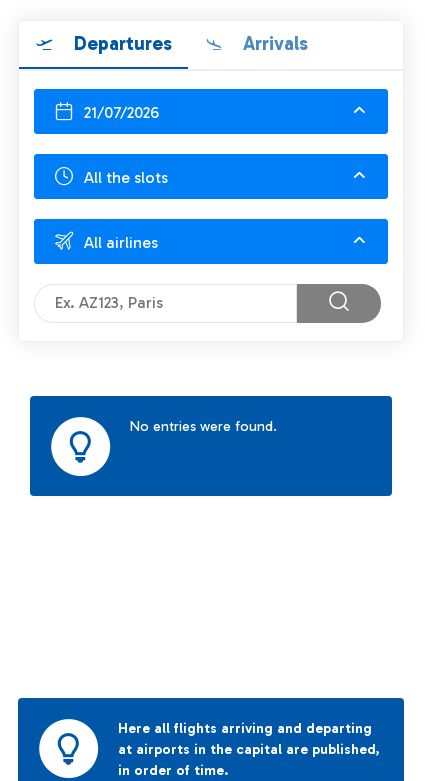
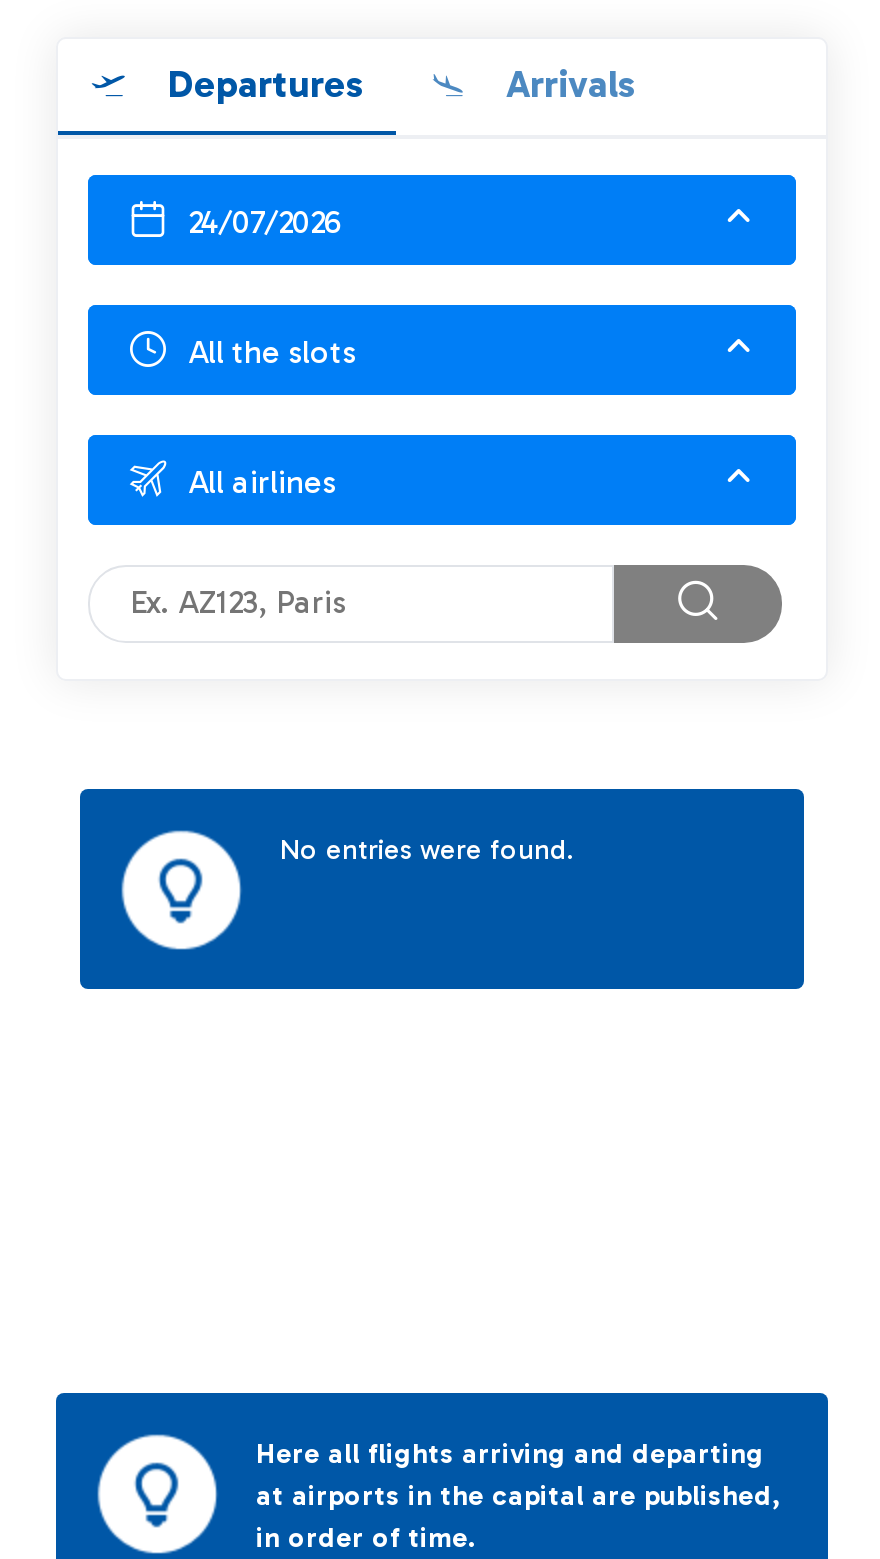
- 21/07/2026
+ 24/07/2026
